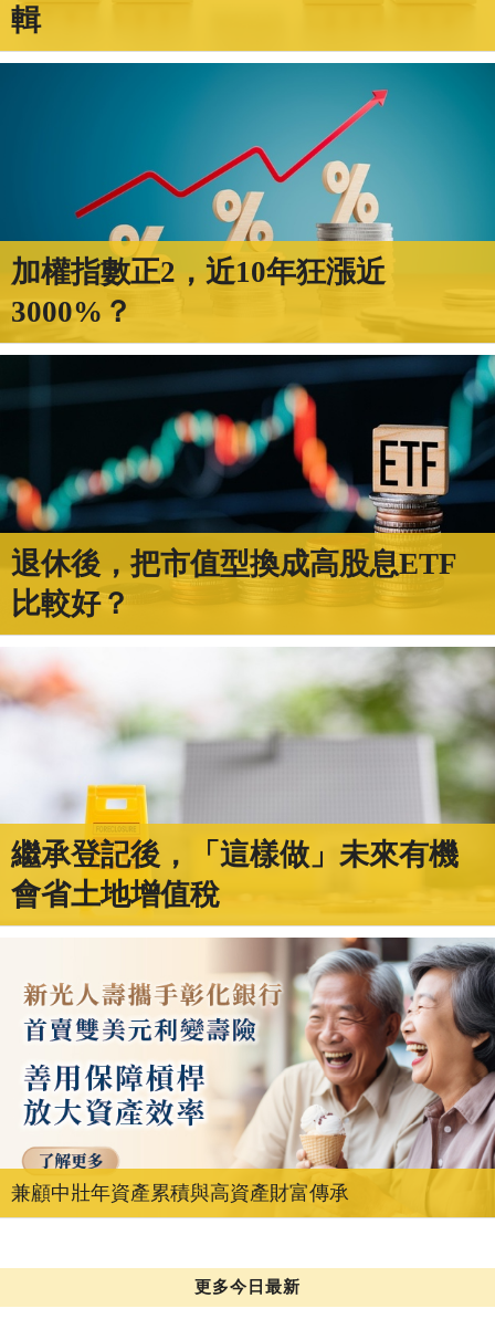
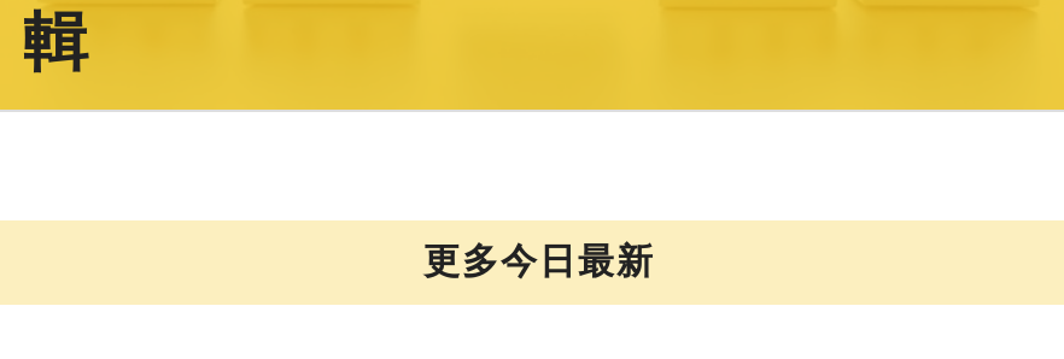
- [image]
- 加權指數正2，近10年狂漲近
- 3000%？

- [image]
- 退休後，把市值型換成高股息ETF
- 比較好？

- [image]
- 繼承登記後，「這樣做」未來有機
- 會省土地增值稅

- [image]
- 兼顧中壯年資產累積與高資產財富傳承
